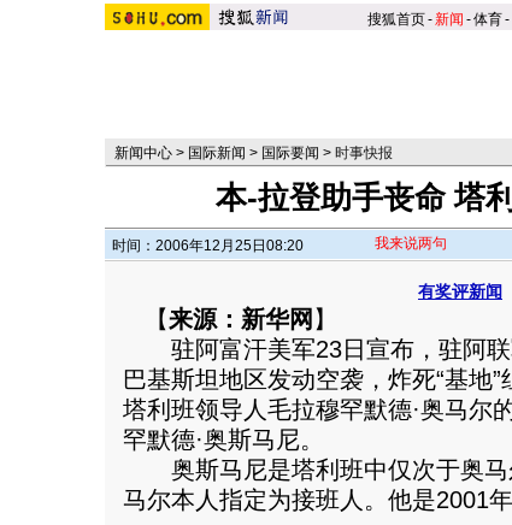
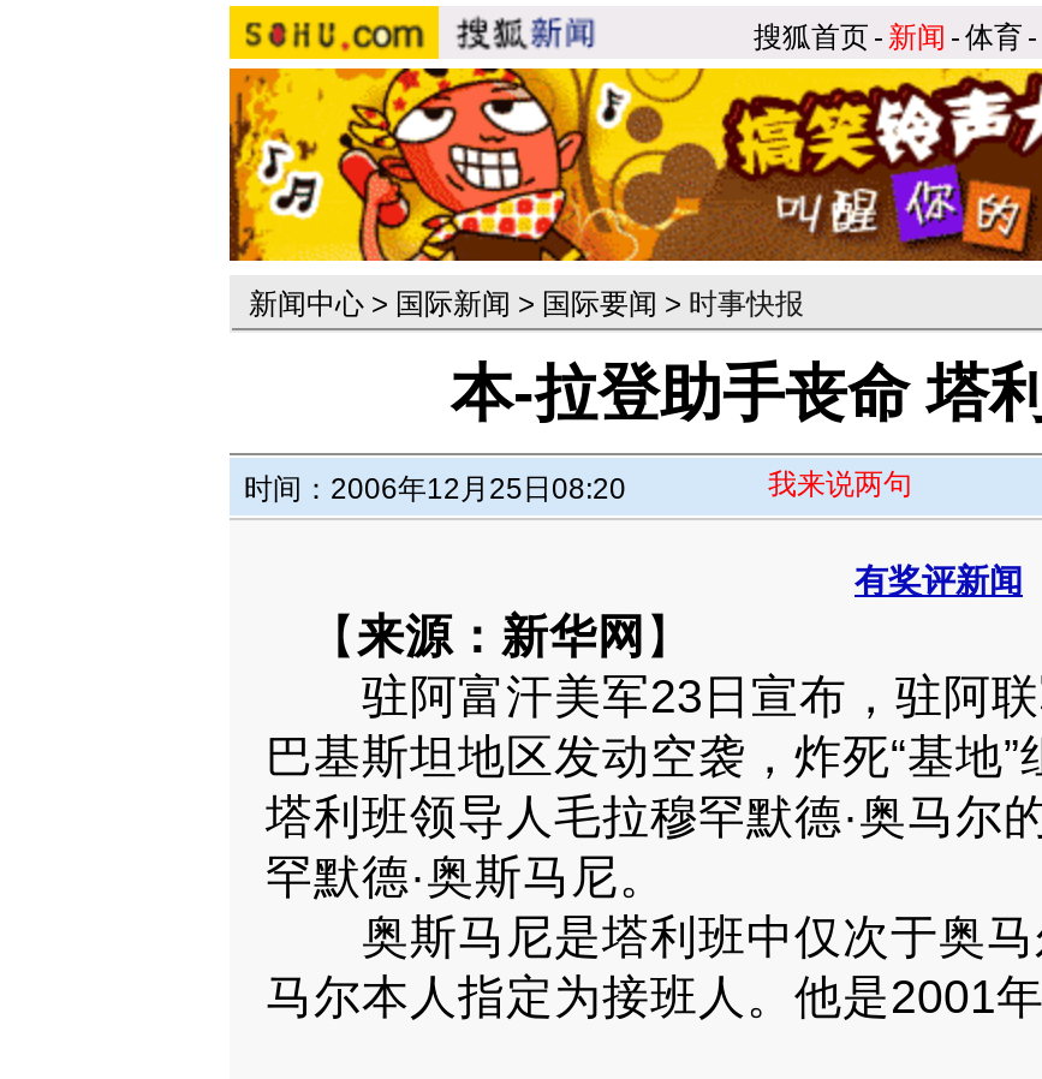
+ [image]
